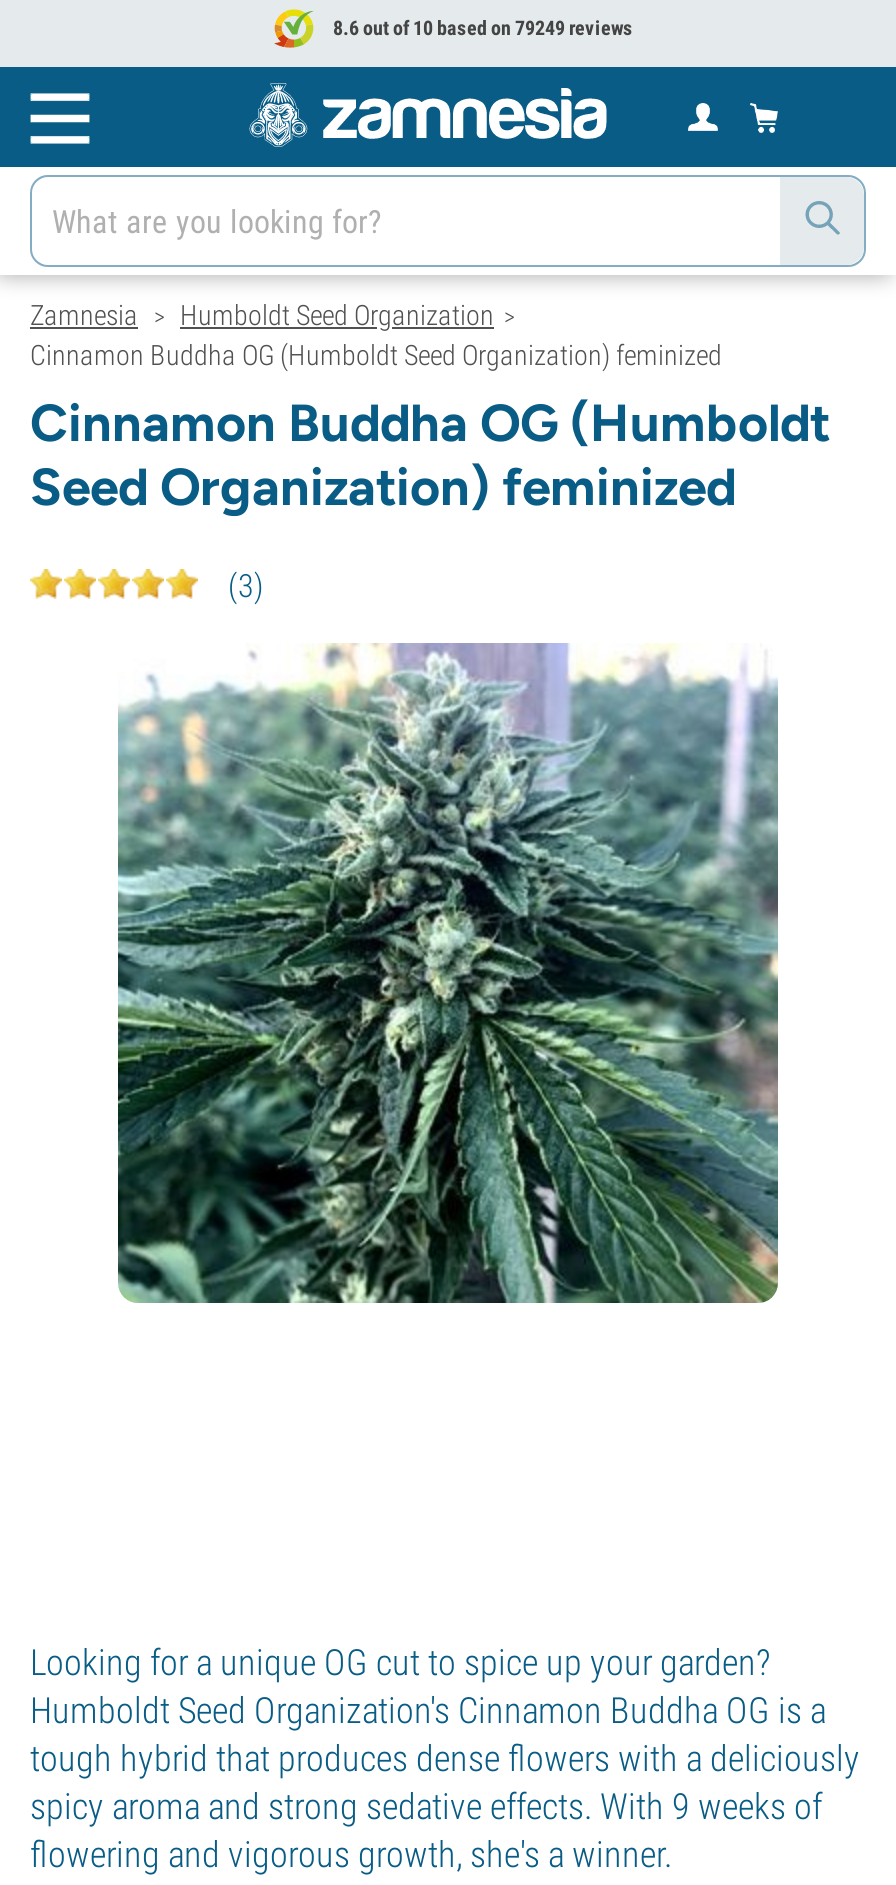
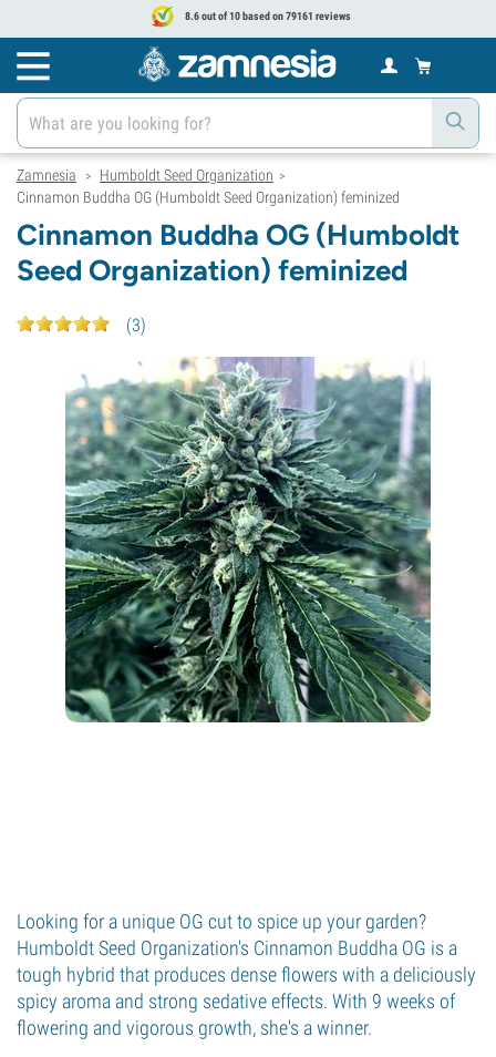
- 8.6 out of 10 based on 79249 reviews
+ 8.6 out of 10 based on 79161 reviews
